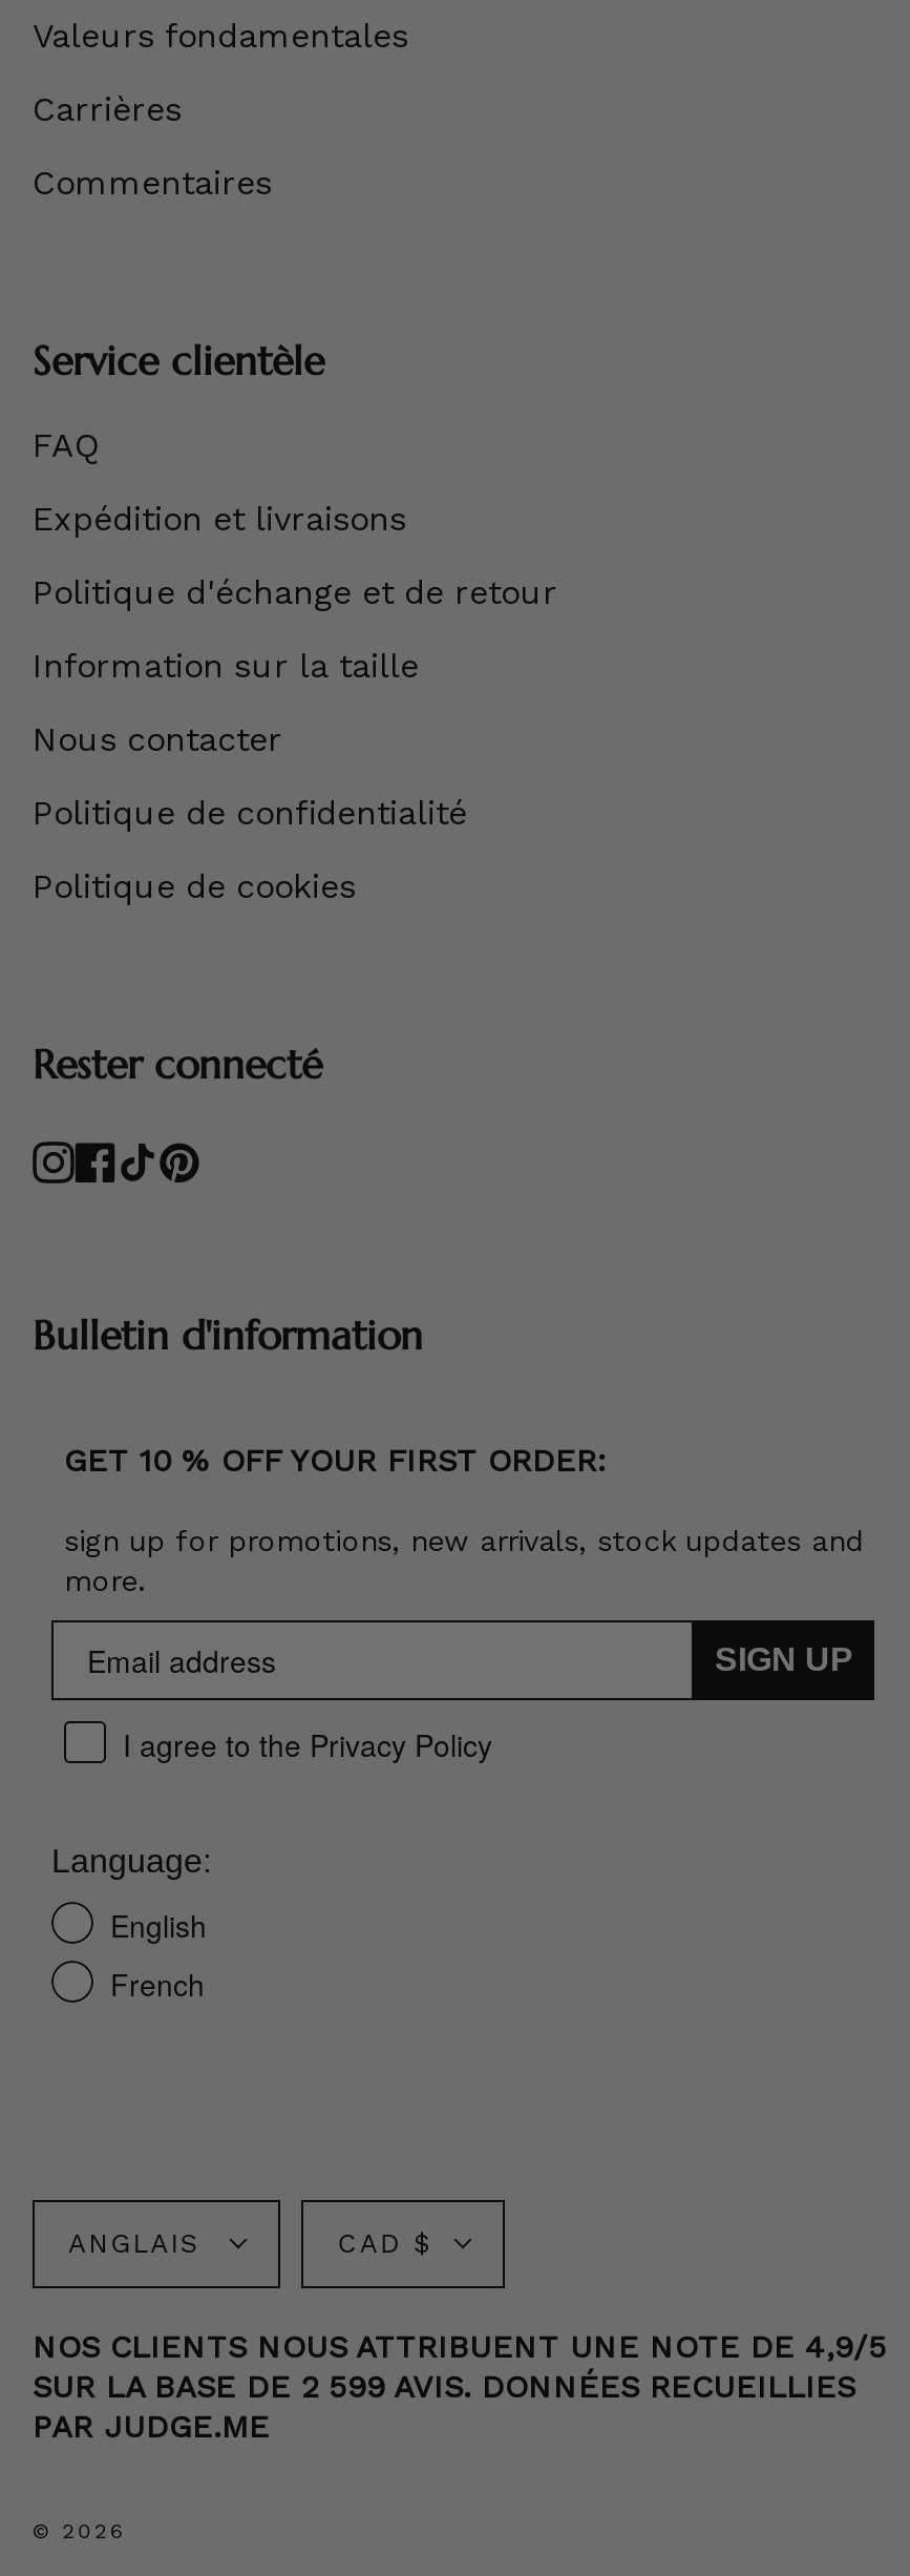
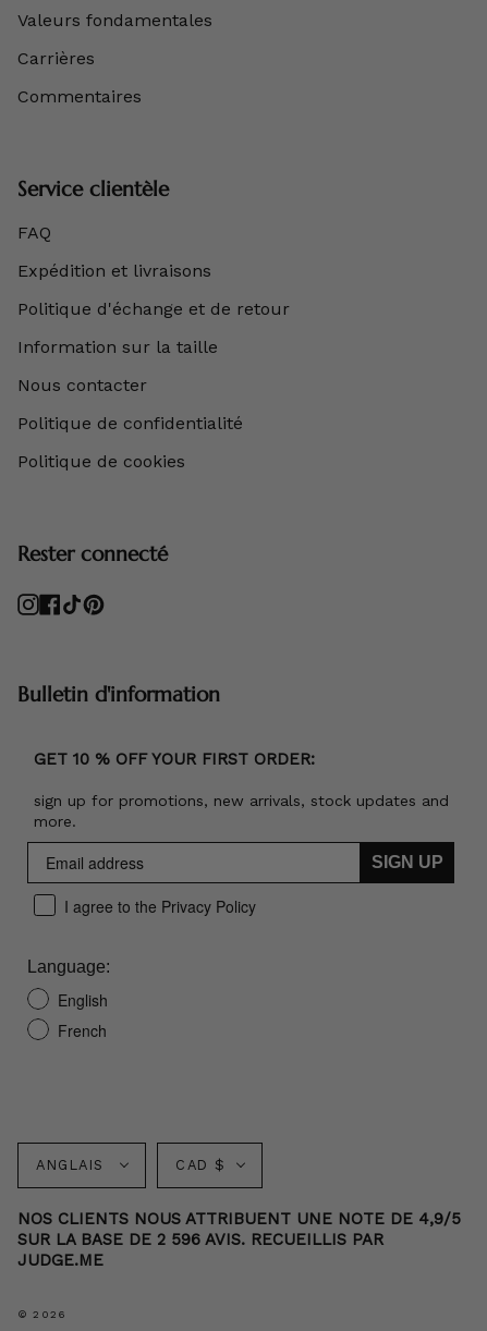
- SUR LA BASE DE 2 599 AVIS. DONNÉES RECUEILLIES
- PAR JUDGE.ME
+ SUR LA BASE DE 2 596 AVIS. RECUEILLIS PAR
+ JUDGE.ME
